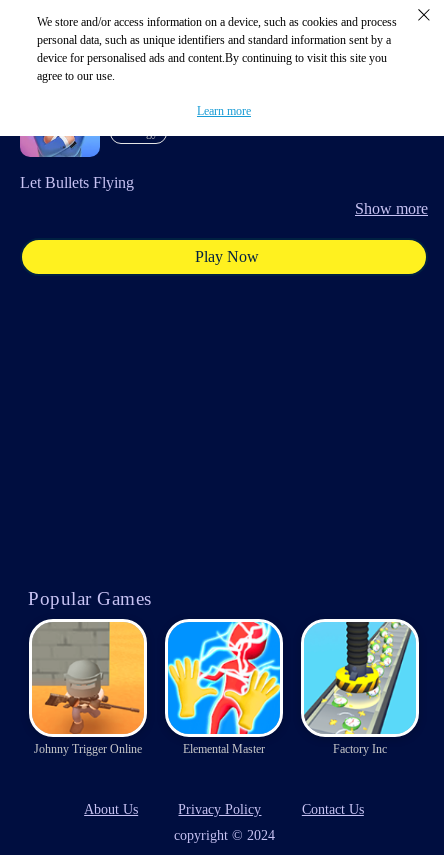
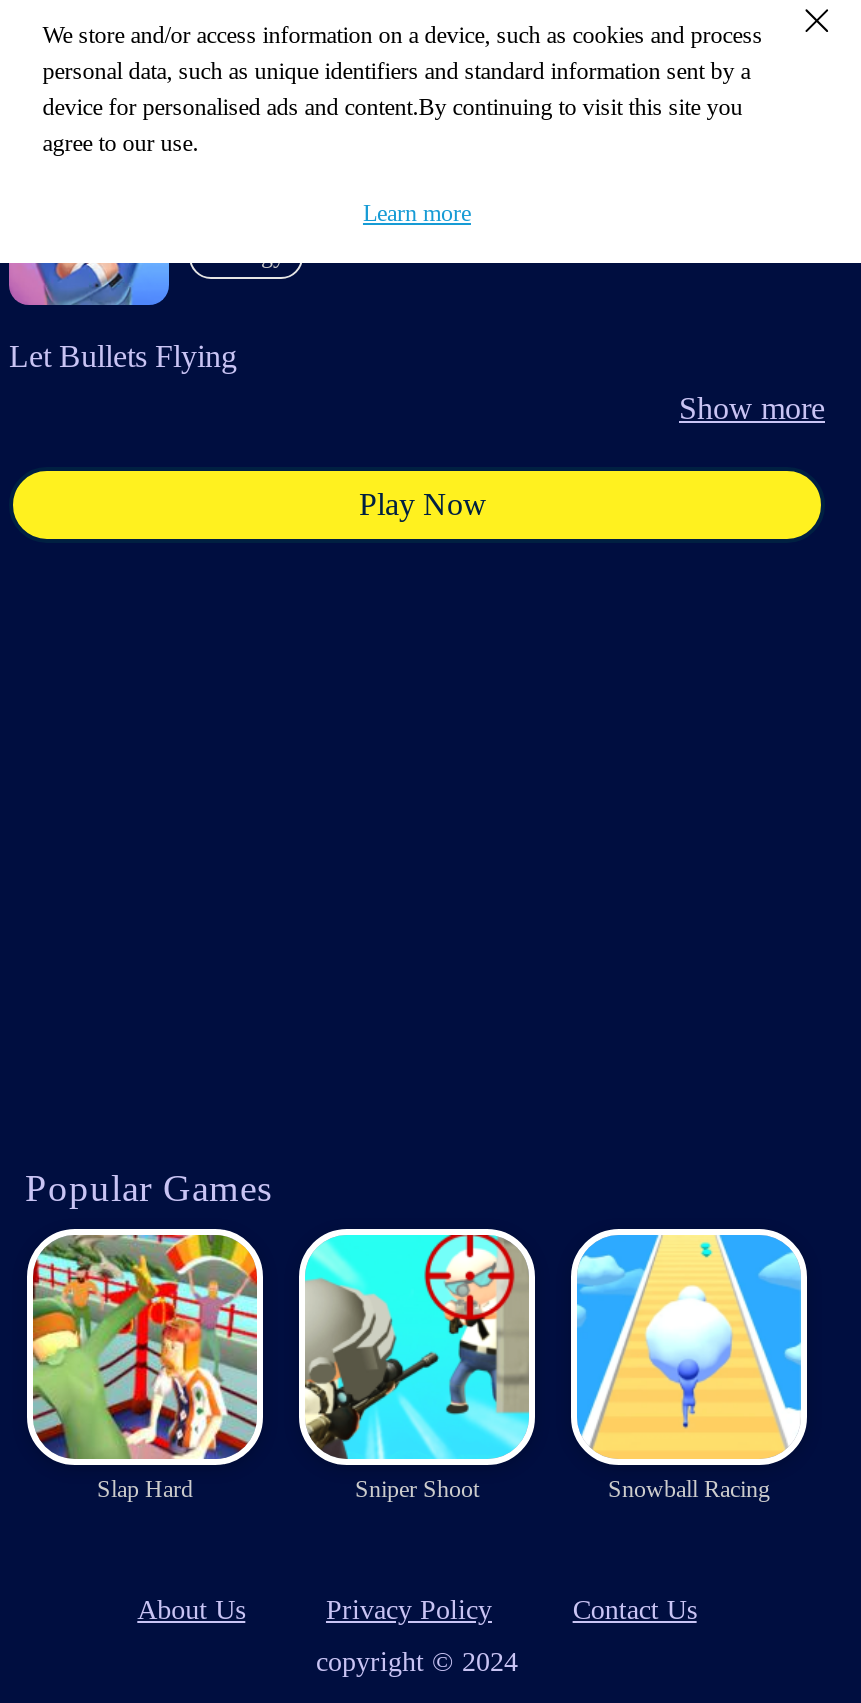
- [image]
+ [image]

- [image]
- Johnny Trigger Online
- Elemental Master
- Factory Inc
+ [image]
+ Slap Hard
+ Sniper Shoot
+ Snowball Racing

- [image]
+ [image]
